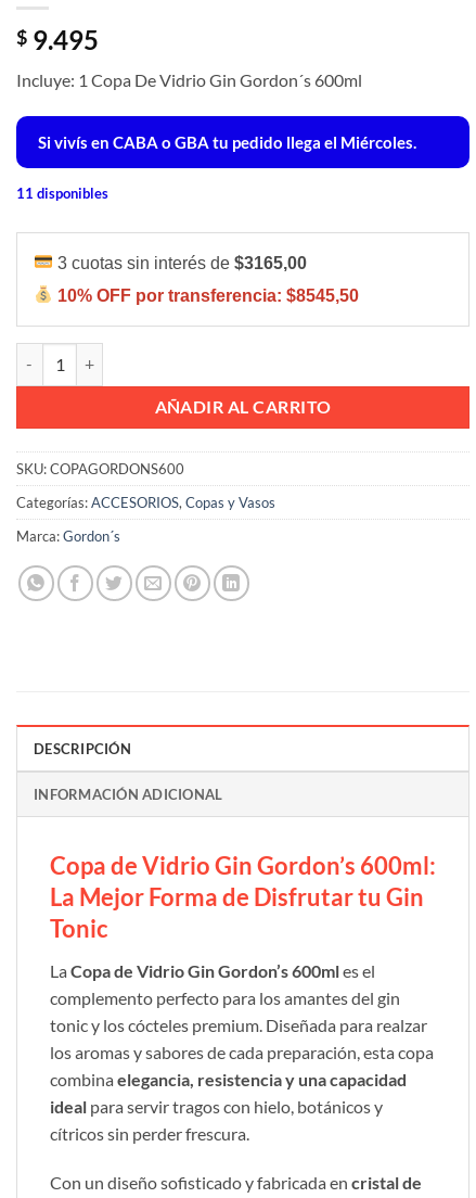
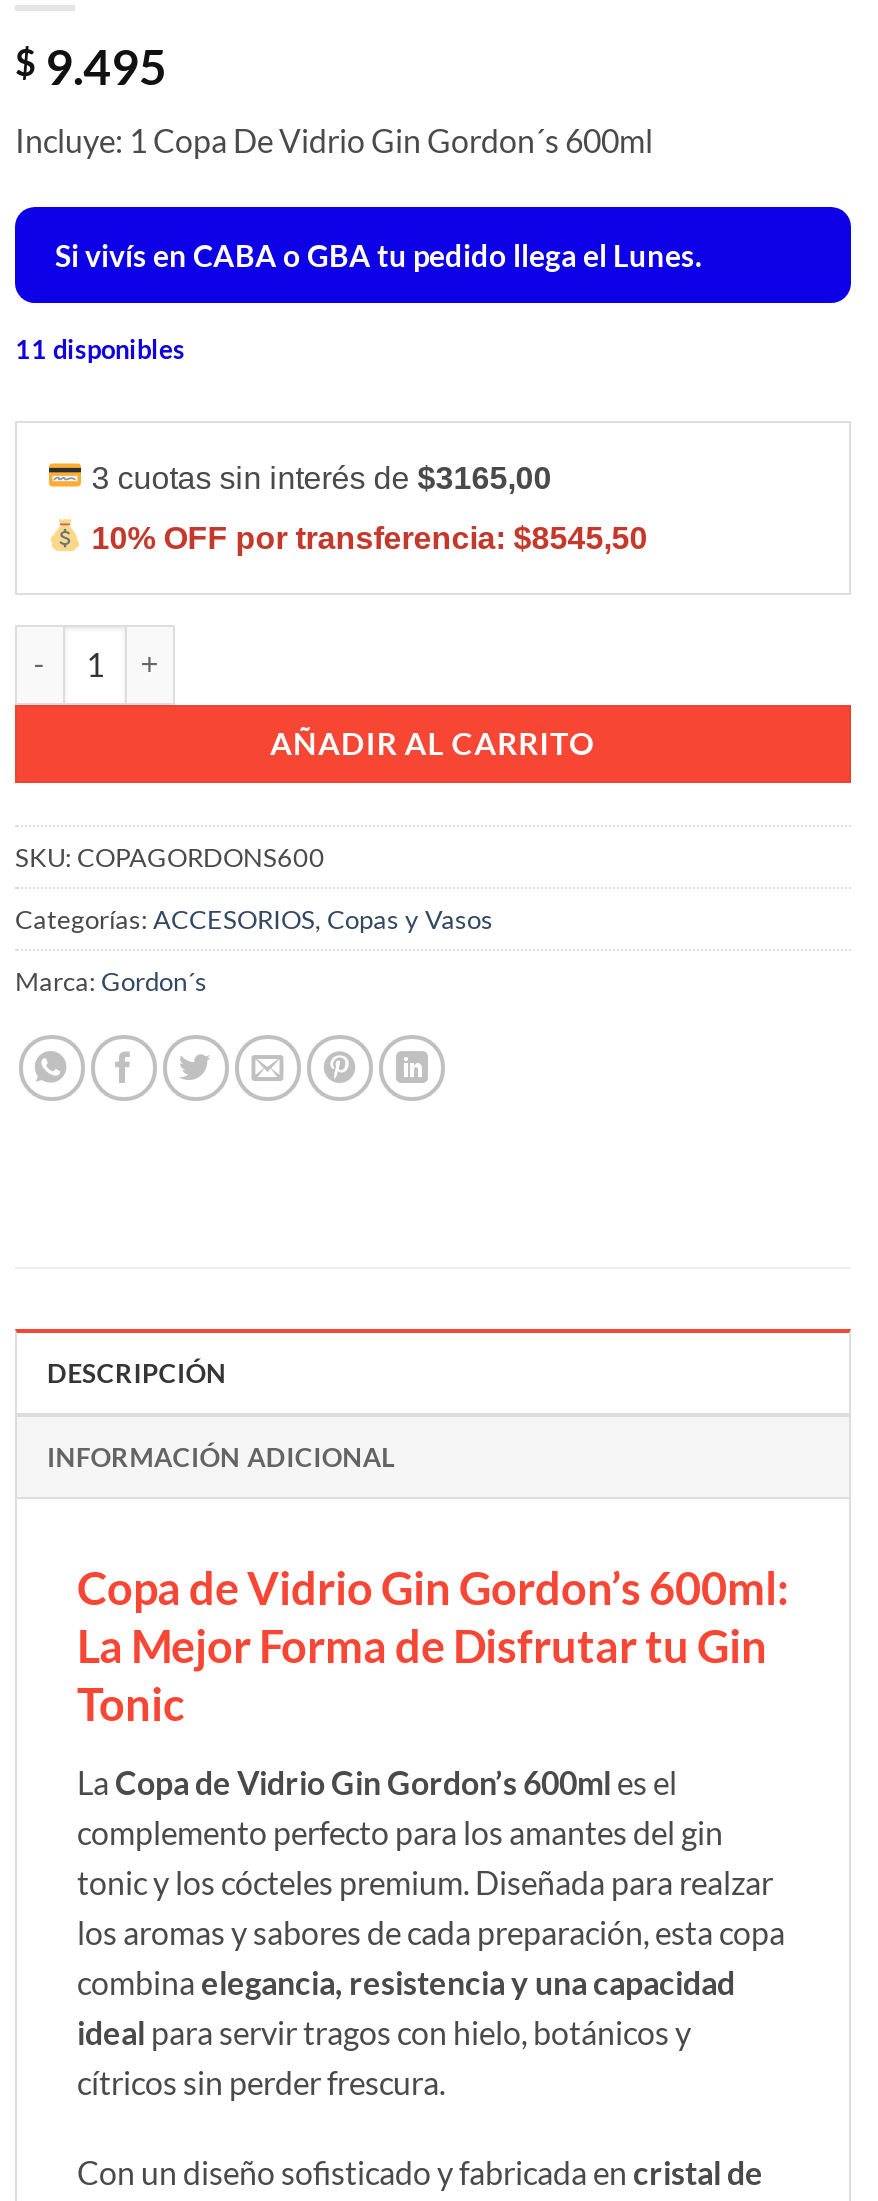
- Si vivís en CABA o GBA tu pedido llega el Miércoles.
+ Si vivís en CABA o GBA tu pedido llega el Lunes.
